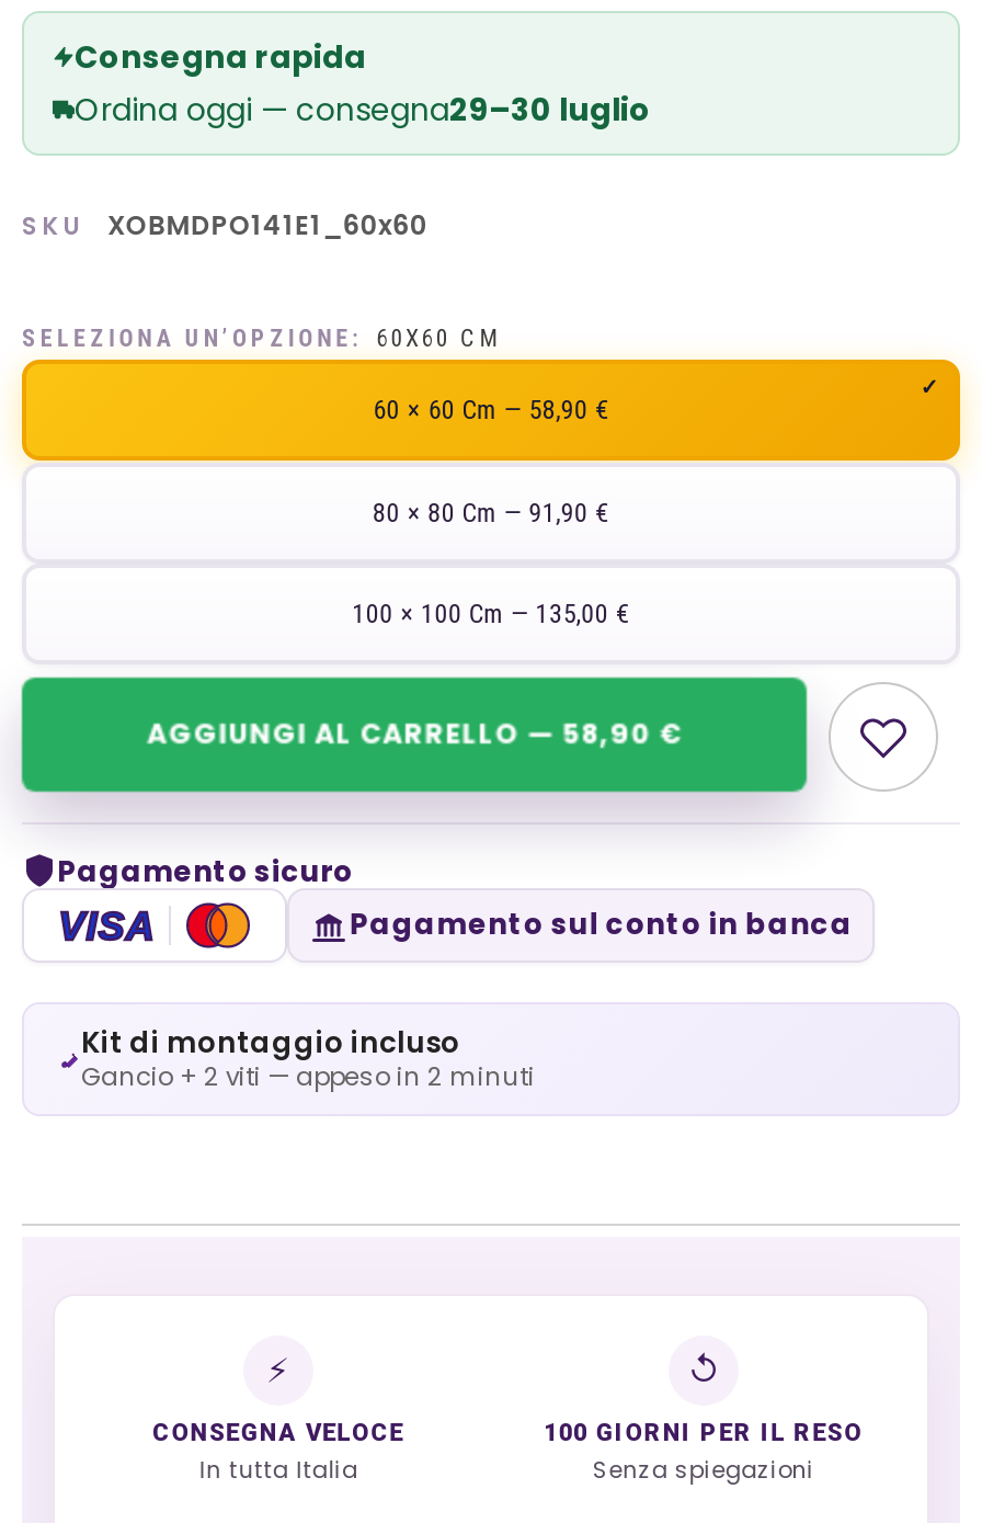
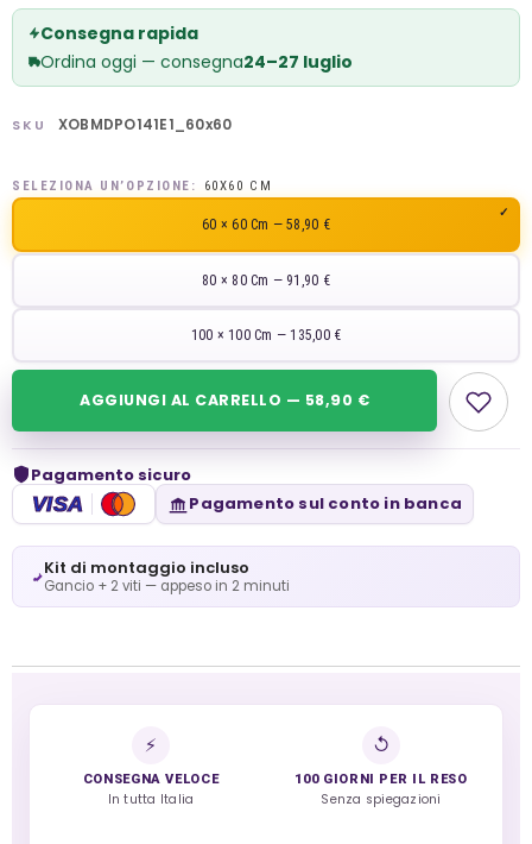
- Ordina oggi — consegna29–30 luglio
+ Ordina oggi — consegna24–27 luglio
